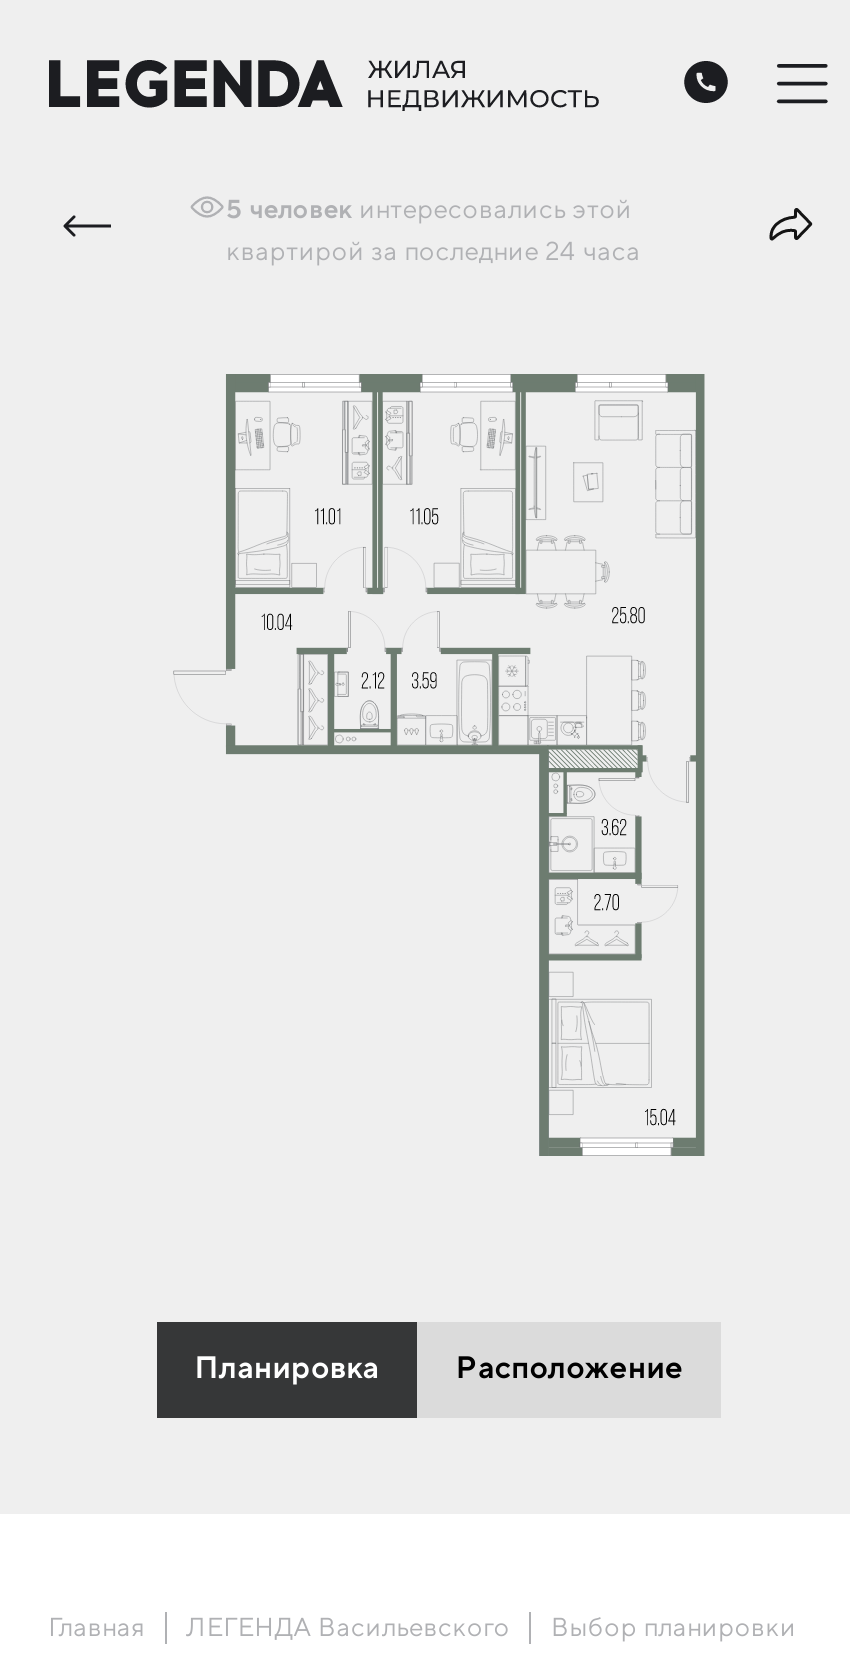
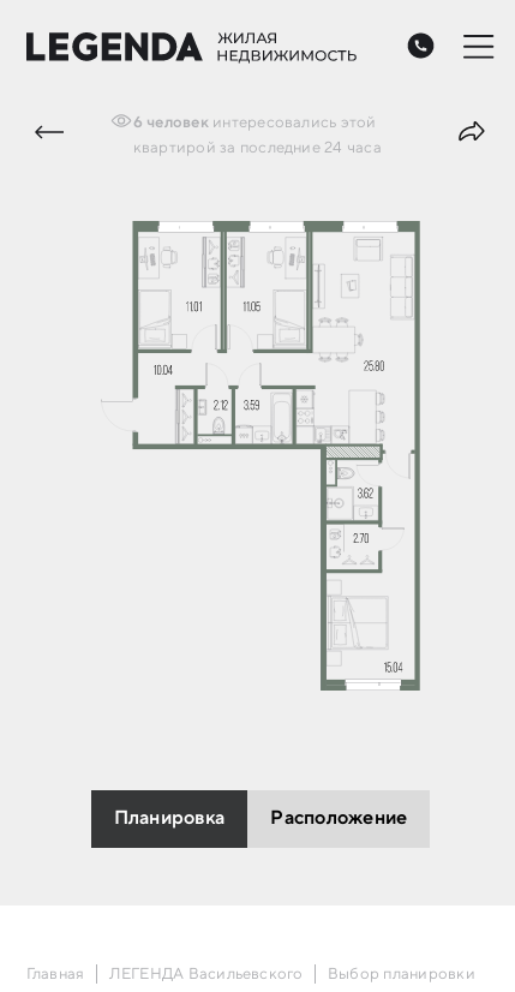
- 5 человек интересовались этой
+ 6 человек интересовались этой
